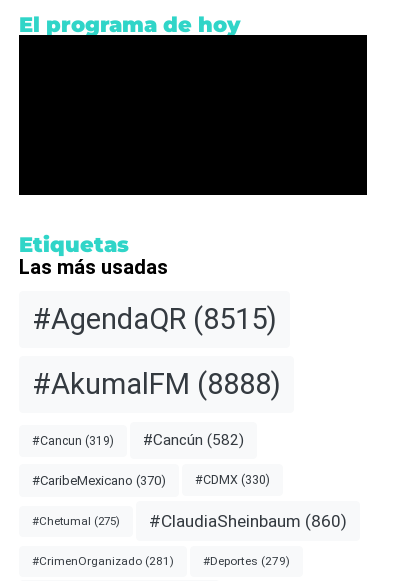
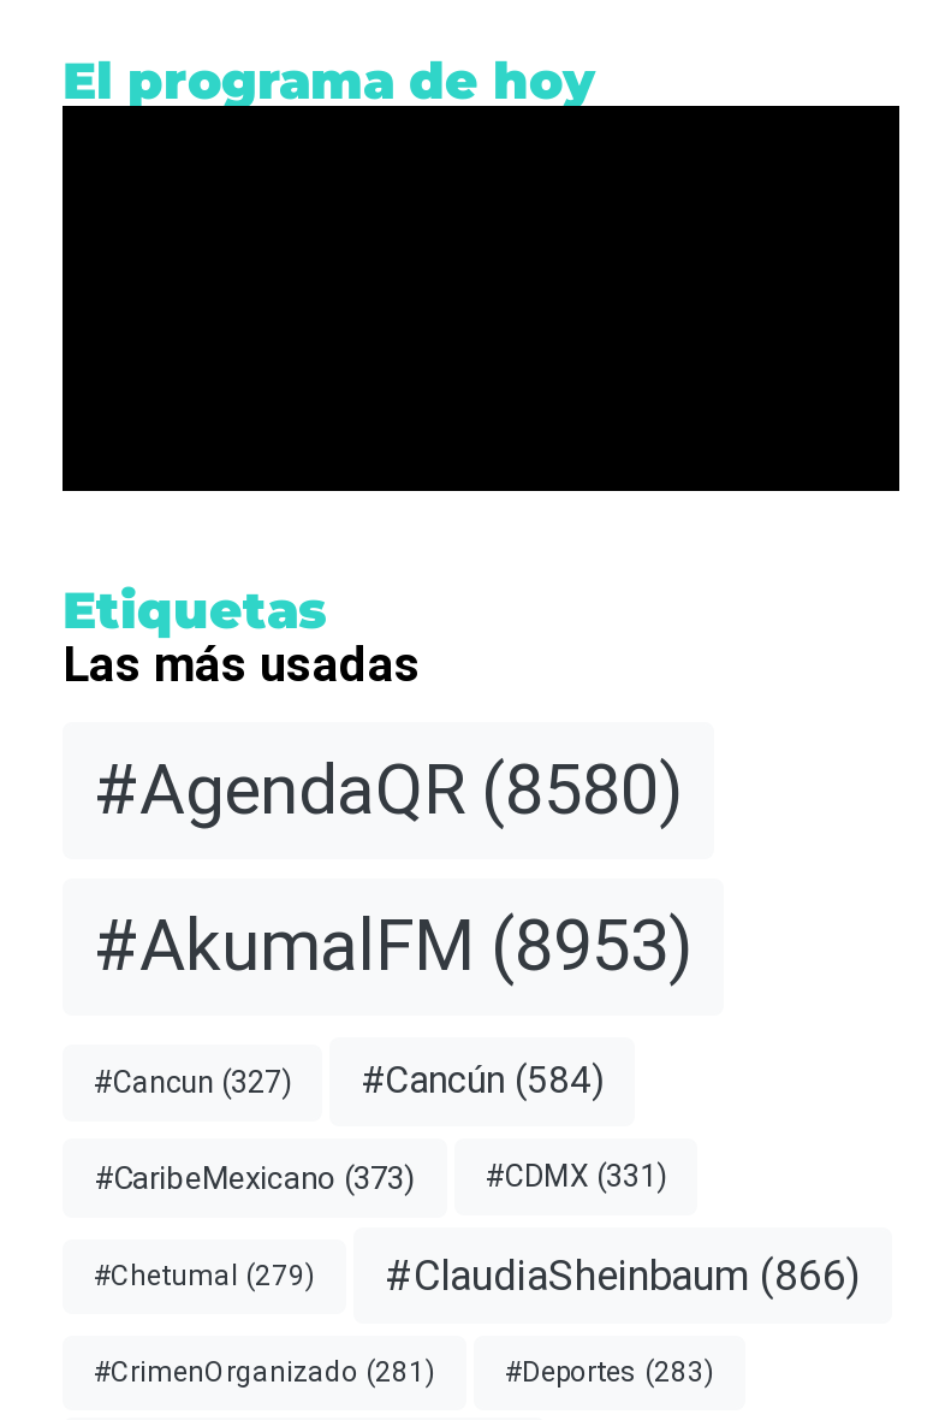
- #AgendaQR (8515)
+ #AgendaQR (8580)

- #AkumalFM (8888)
+ #AkumalFM (8953)

- #Cancun (319)
+ #Cancun (327)

- #Cancún (582)
+ #Cancún (584)

- #CaribeMexicano (370)
+ #CaribeMexicano (373)

- #CDMX (330)
+ #CDMX (331)

- #Chetumal (275)
+ #Chetumal (279)

- #ClaudiaSheinbaum (860)
+ #ClaudiaSheinbaum (866)

- #Deportes (279)
+ #Deportes (283)
